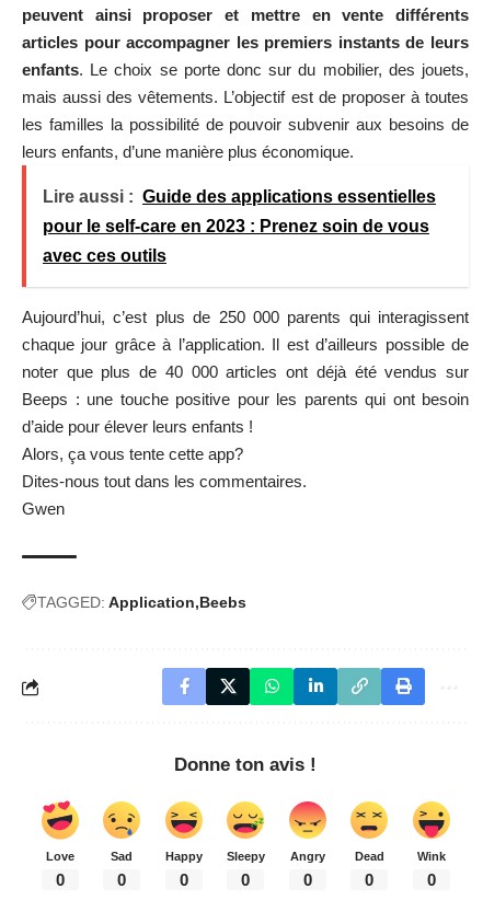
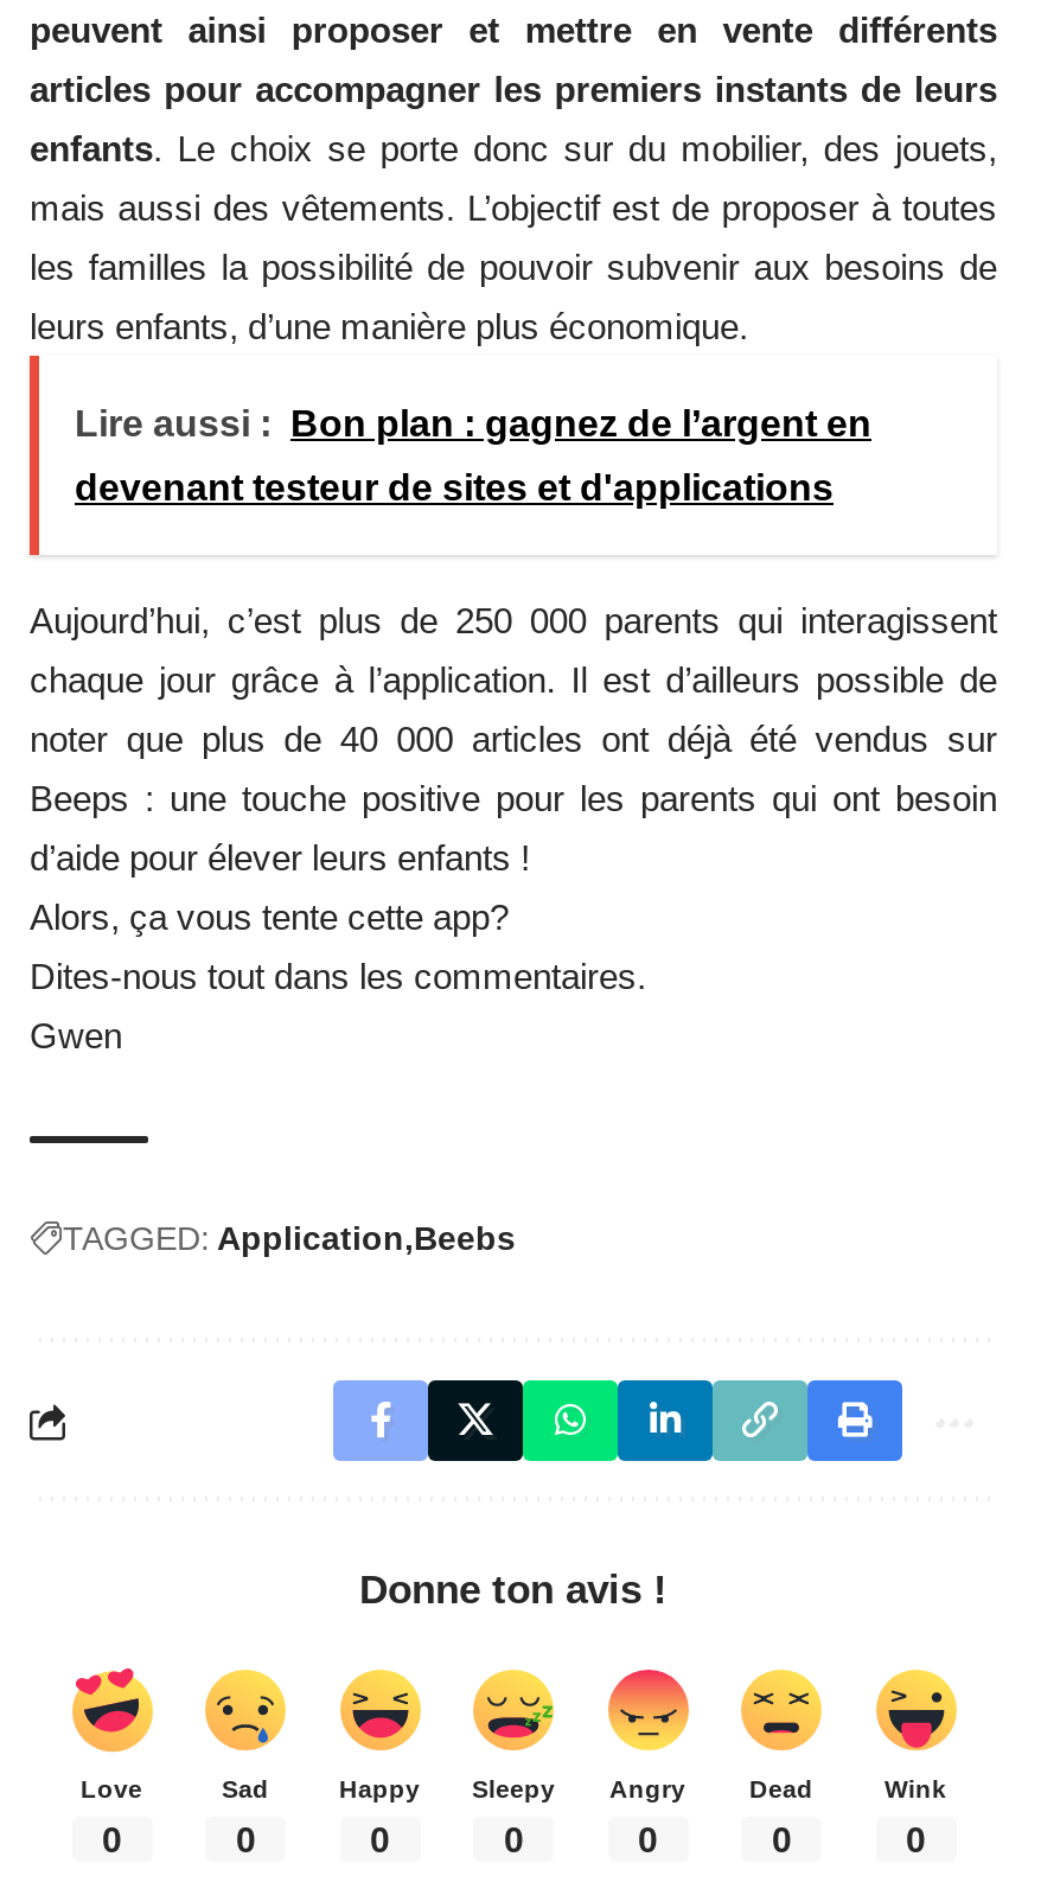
- Lire aussi : Guide des applications essentielles
- pour le self-care en 2023 : Prenez soin de vous
- avec ces outils
+ Lire aussi : Bon plan : gagnez de l’argent en
+ devenant testeur de sites et d'applications
